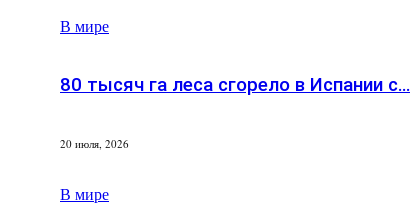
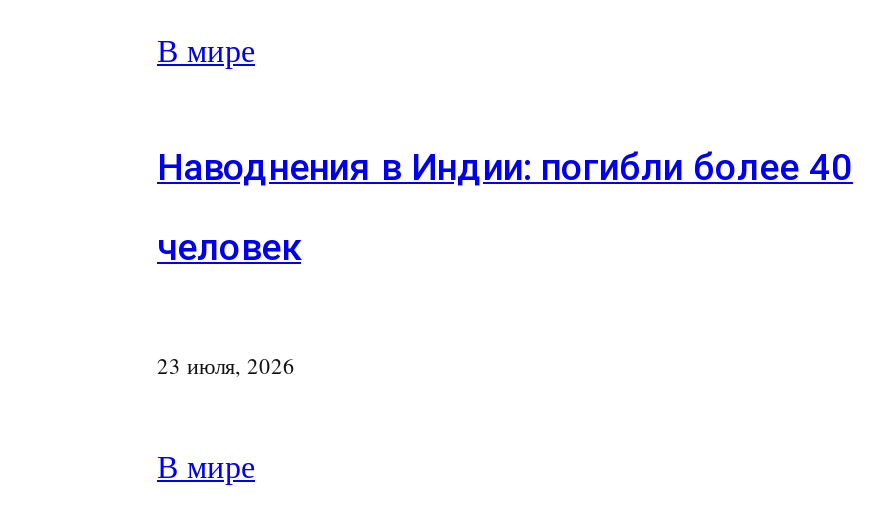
- 80 тысяч га леса сгорело в Испании с…
- 20 июля, 2026
+ Наводнения в Индии: погибли более 40
+ человек
+ 23 июля, 2026
